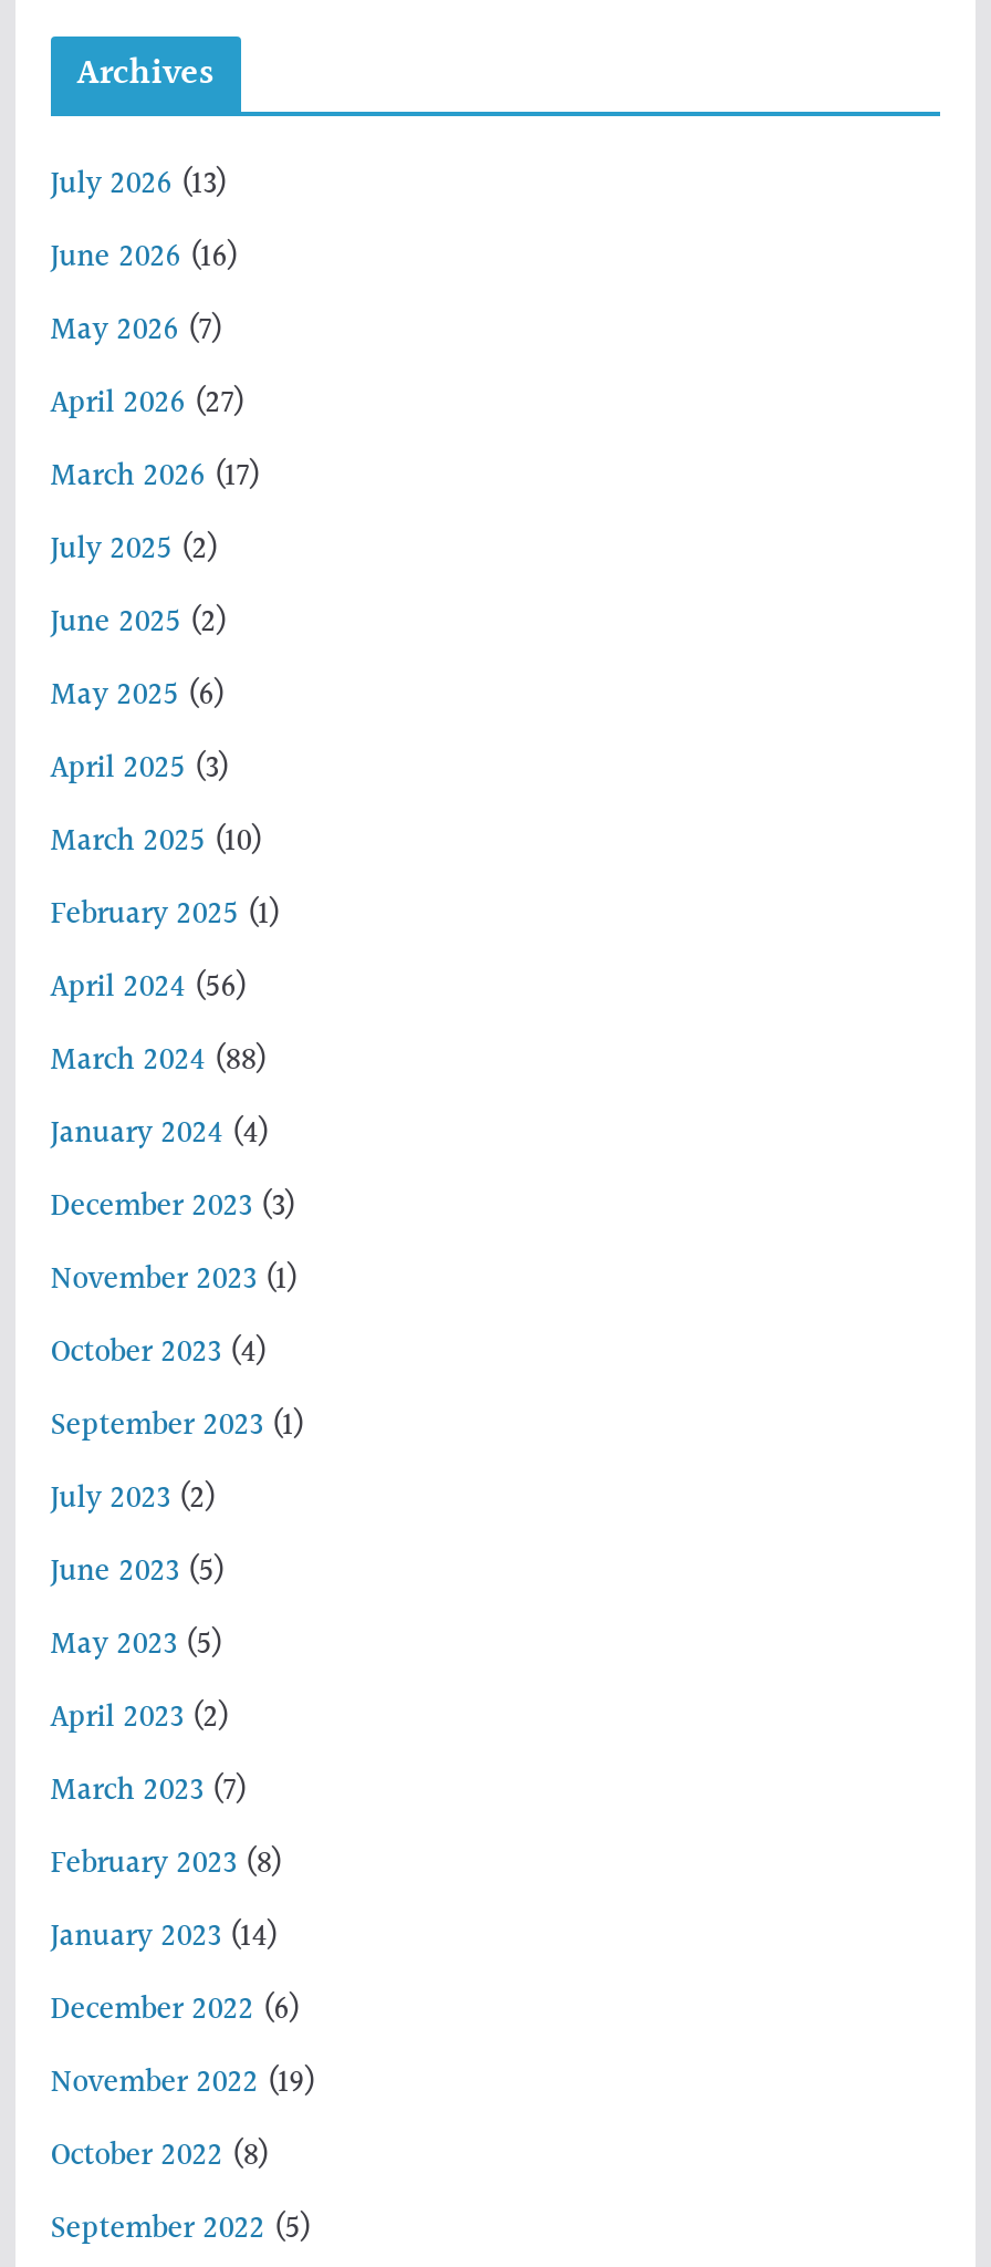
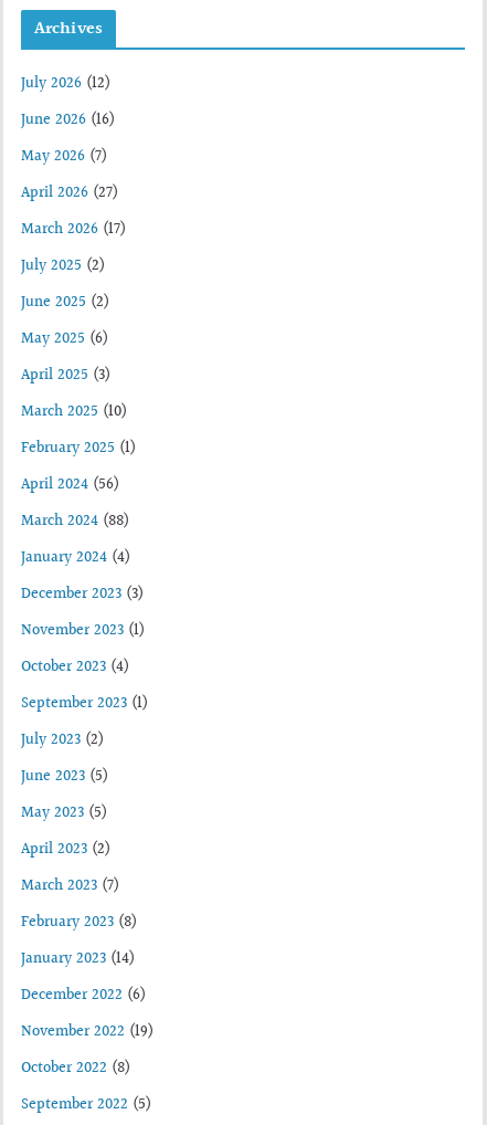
- July 2026 (13)
+ July 2026 (12)
